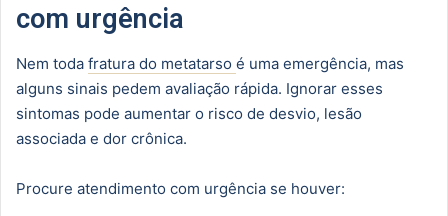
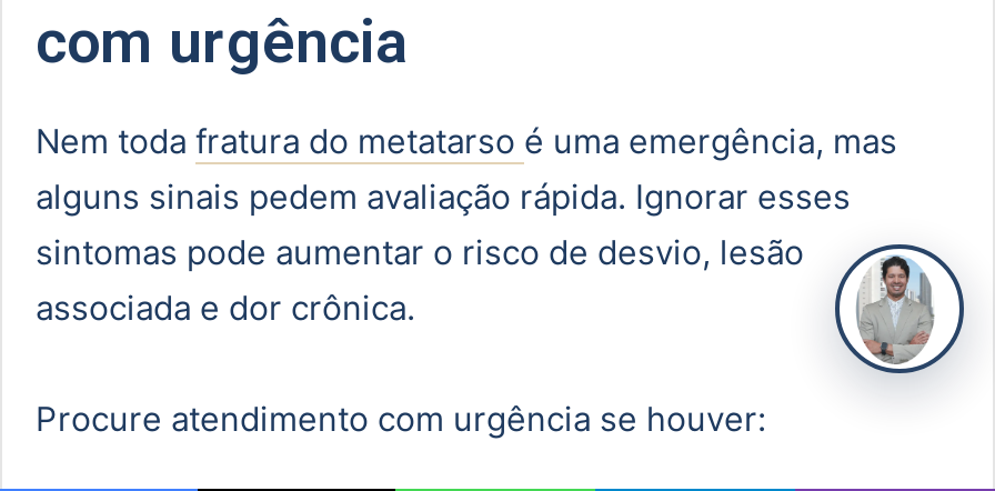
+ [image]
